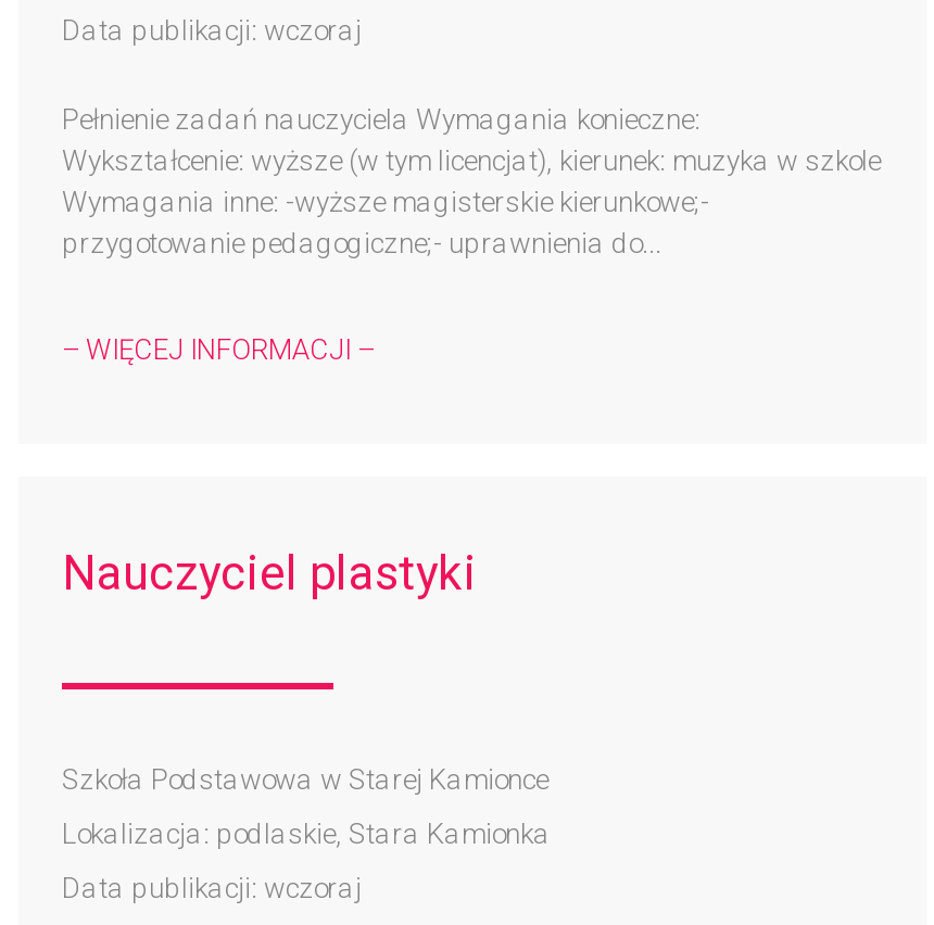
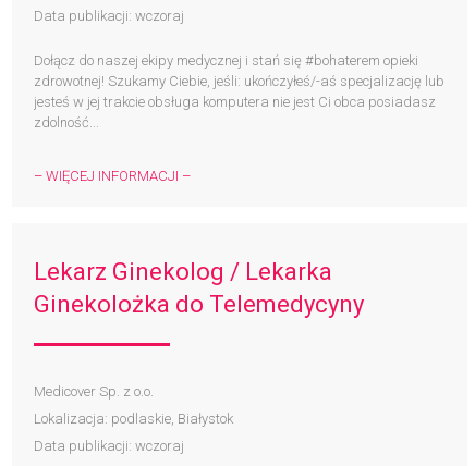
- Pełnienie zadań nauczyciela Wymagania konieczne:
- Wykształcenie: wyższe (w tym licencjat), kierunek: muzyka w szkole
- Wymagania inne: -wyższe magisterskie kierunkowe;-
- przygotowanie pedagogiczne;- uprawnienia do...
+ Dołącz do naszej ekipy medycznej i stań się #bohaterem opieki
+ zdrowotnej! Szukamy Ciebie, jeśli: ukończyłeś/-aś specjalizację lub
+ jesteś w jej trakcie obsługa komputera nie jest Ci obca posiadasz
+ zdolność...

- Nauczyciel plastyki
+ Lekarz Ginekolog / Lekarka
+ Ginekolożka do Telemedycyny

- Szkoła Podstawowa w Starej Kamionce
+ Medicover Sp. z o.o.

- Lokalizacja: podlaskie, Stara Kamionka
+ Lokalizacja: podlaskie, Białystok
